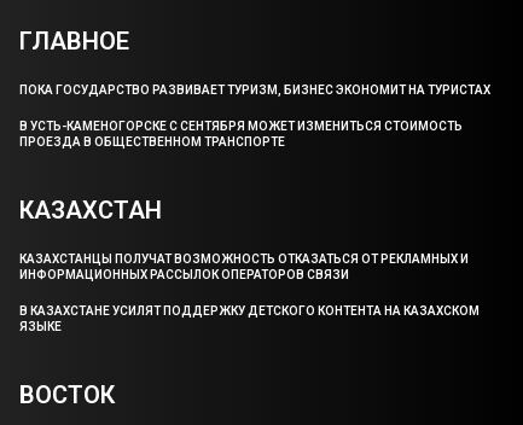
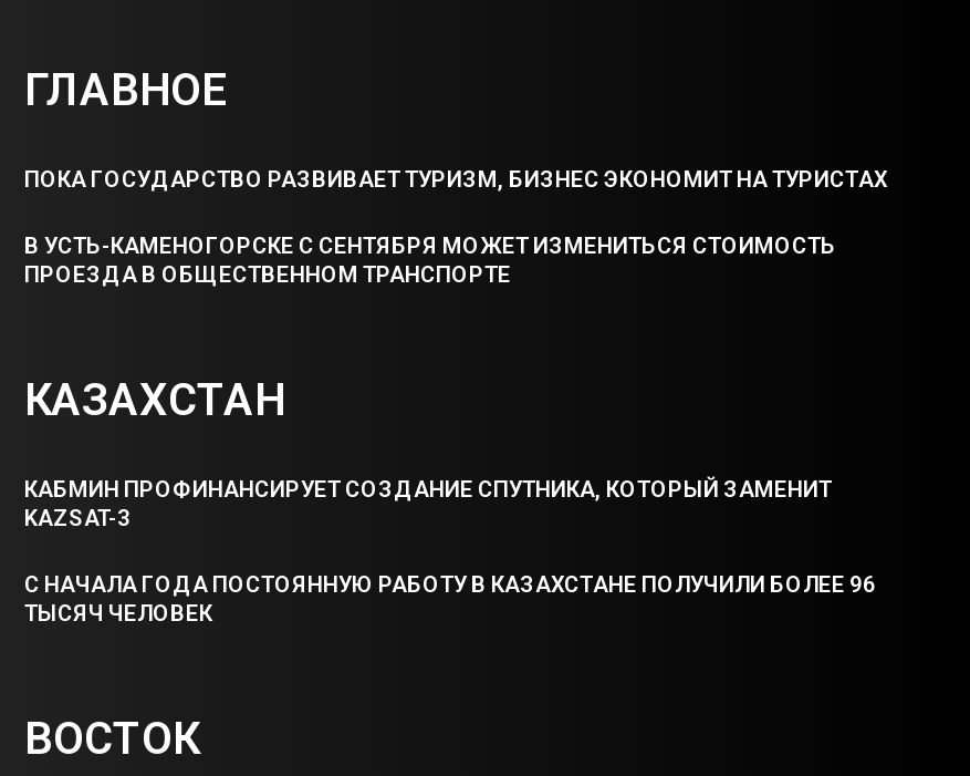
- КАЗАХСТАНЦЫ ПОЛУЧАТ ВОЗМОЖНОСТЬ ОТКАЗАТЬСЯ ОТ РЕКЛАМНЫХ И
- ИНФОРМАЦИОННЫХ РАССЫЛОК ОПЕРАТОРОВ СВЯЗИ
+ КАБМИН ПРОФИНАНСИРУЕТ СОЗДАНИЕ СПУТНИКА, КОТОРЫЙ ЗАМЕНИТ
+ KAZSAT-3

- В КАЗАХСТАНЕ УСИЛЯТ ПОДДЕРЖКУ ДЕТСКОГО КОНТЕНТА НА КАЗАХСКОМ
- ЯЗЫКЕ
+ С НАЧАЛА ГОДА ПОСТОЯННУЮ РАБОТУ В КАЗАХСТАНЕ ПОЛУЧИЛИ БОЛЕЕ 96
+ ТЫСЯЧ ЧЕЛОВЕК
